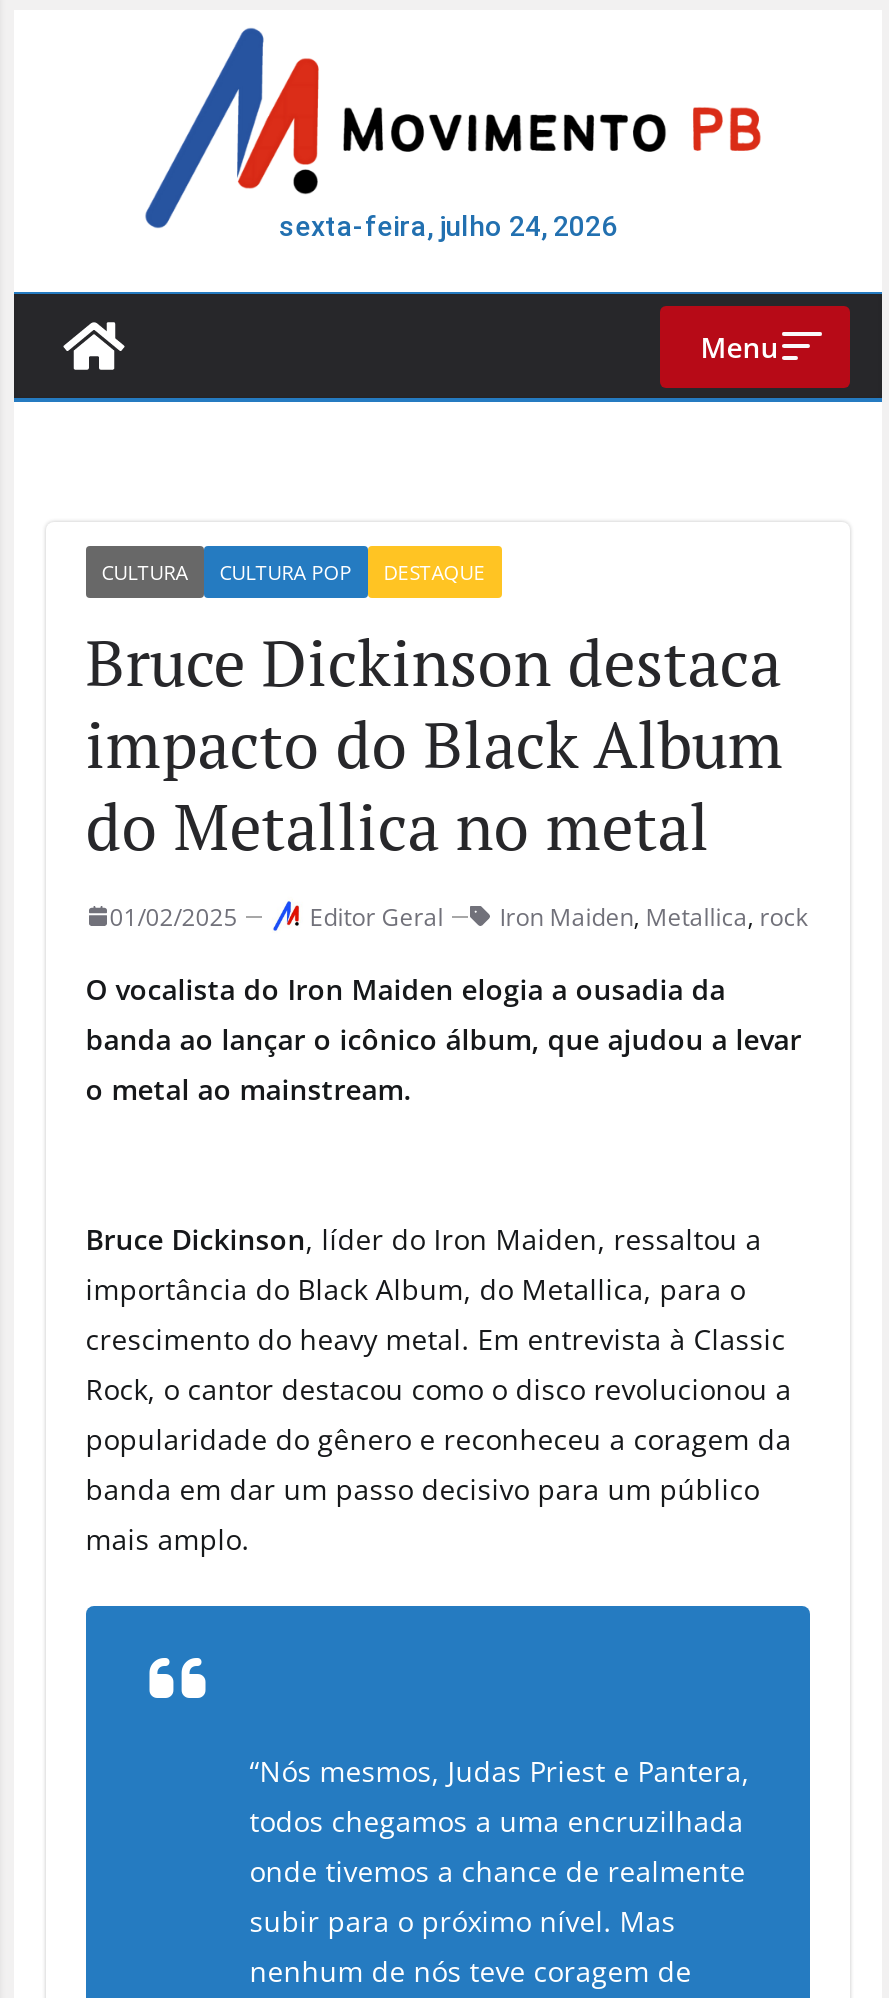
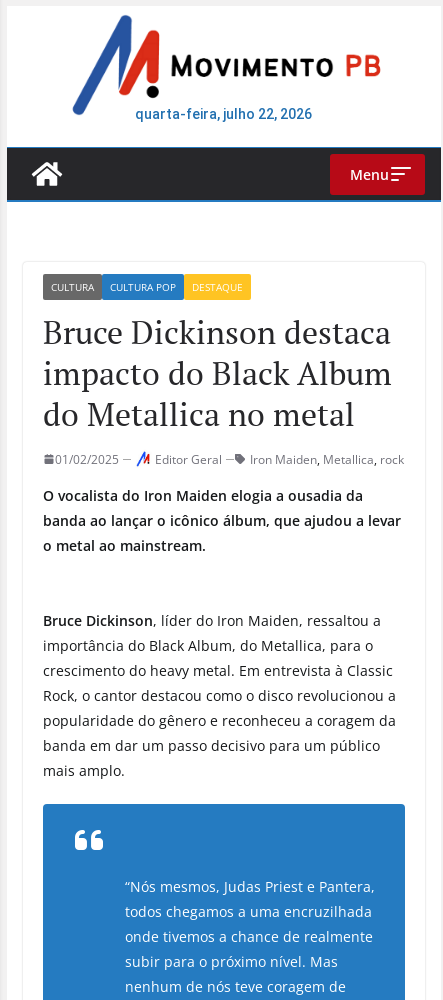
- sexta-feira, julho 24, 2026
+ quarta-feira, julho 22, 2026
